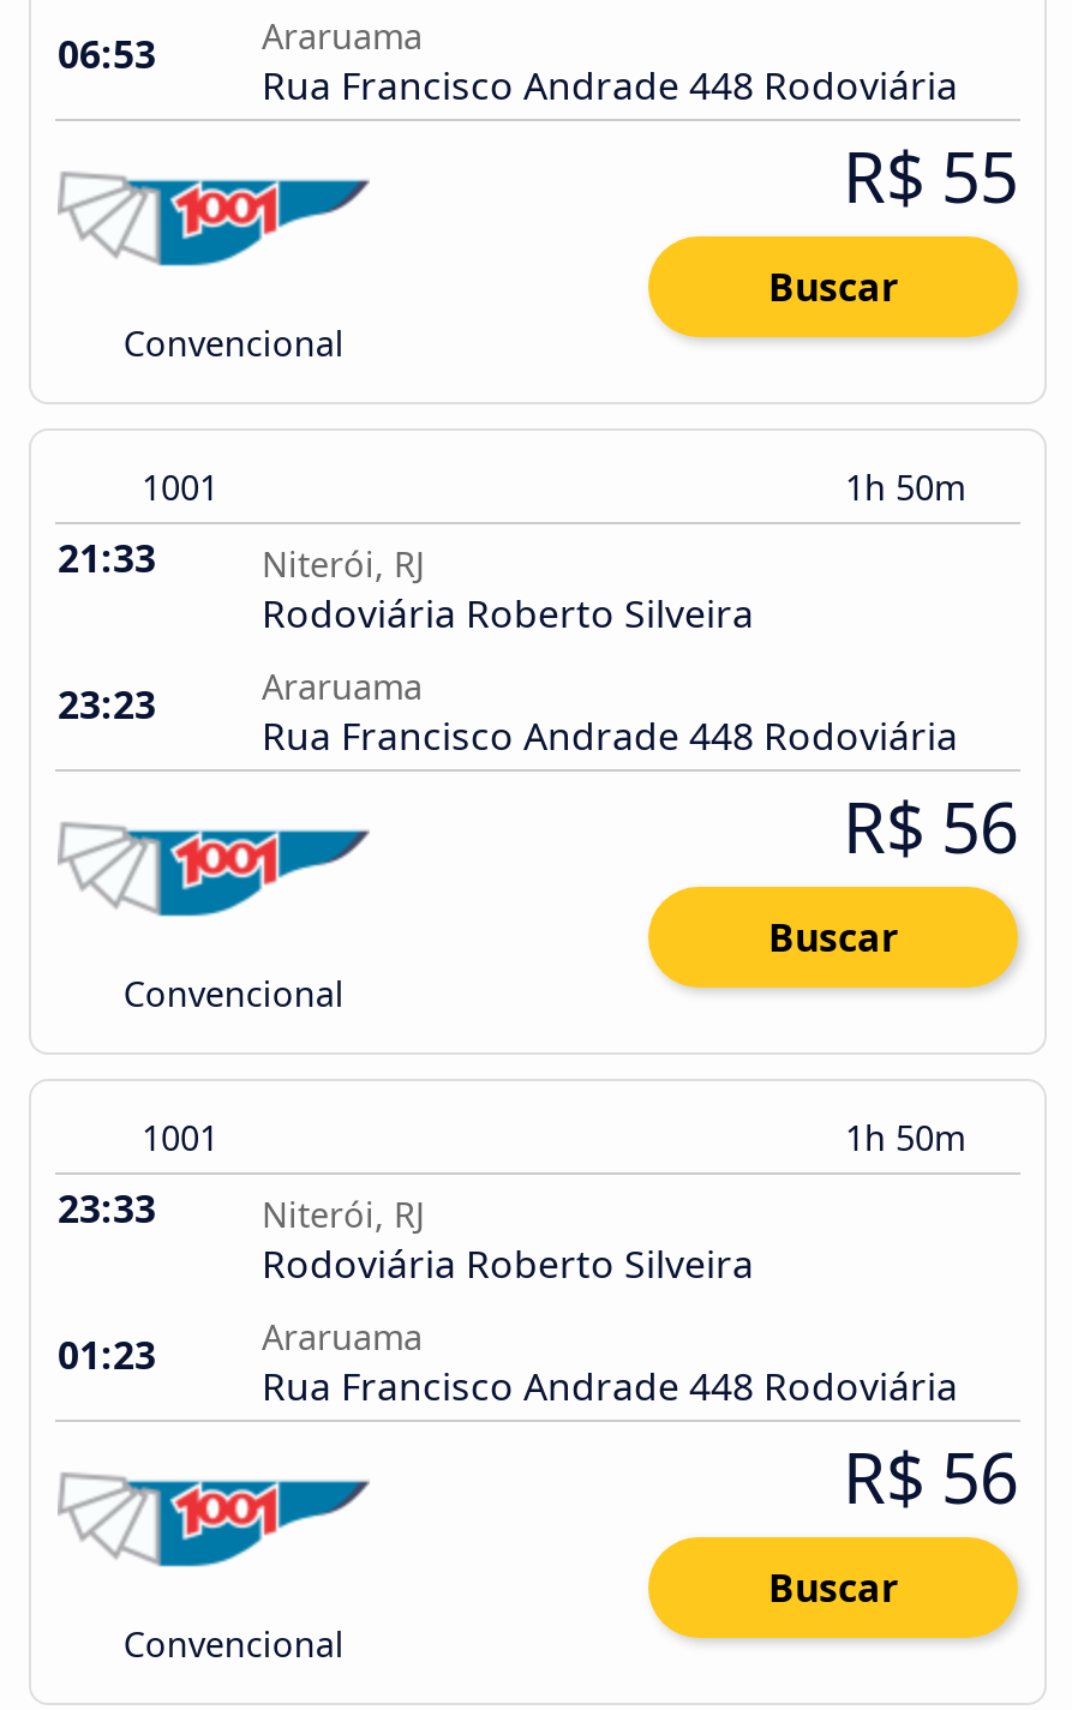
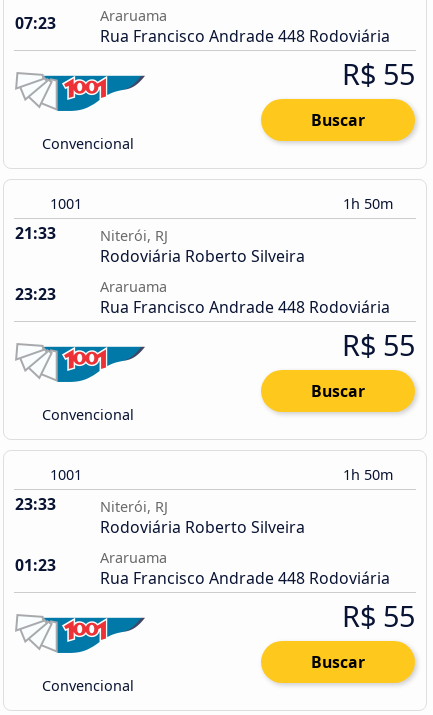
- 06:53
+ 07:23

- R$ 56
+ R$ 55

- R$ 56
+ R$ 55
